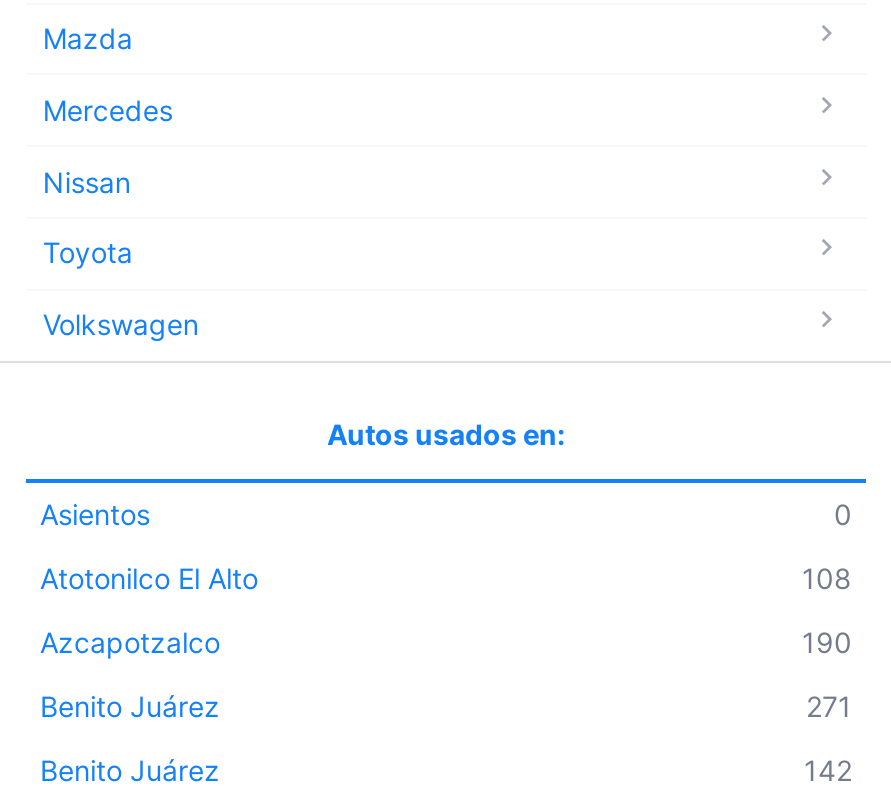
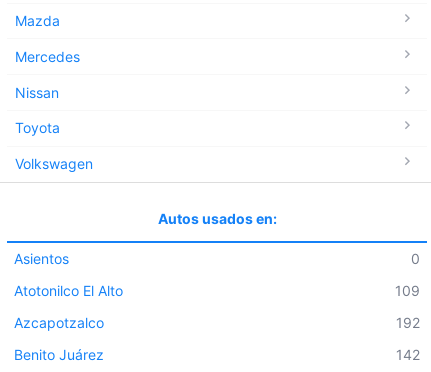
- 108
+ 109

- 190
- Benito Juárez
- 271
+ 192
